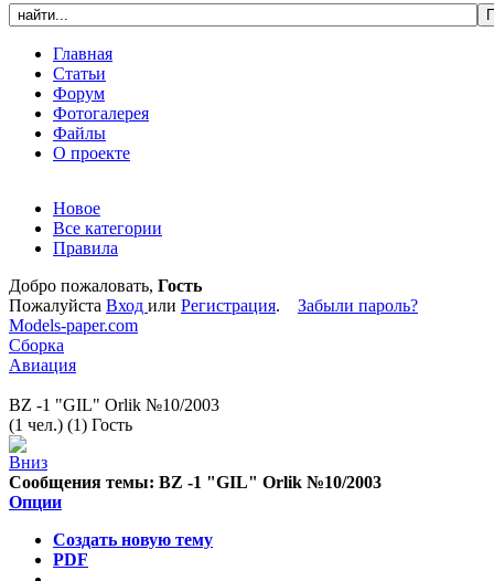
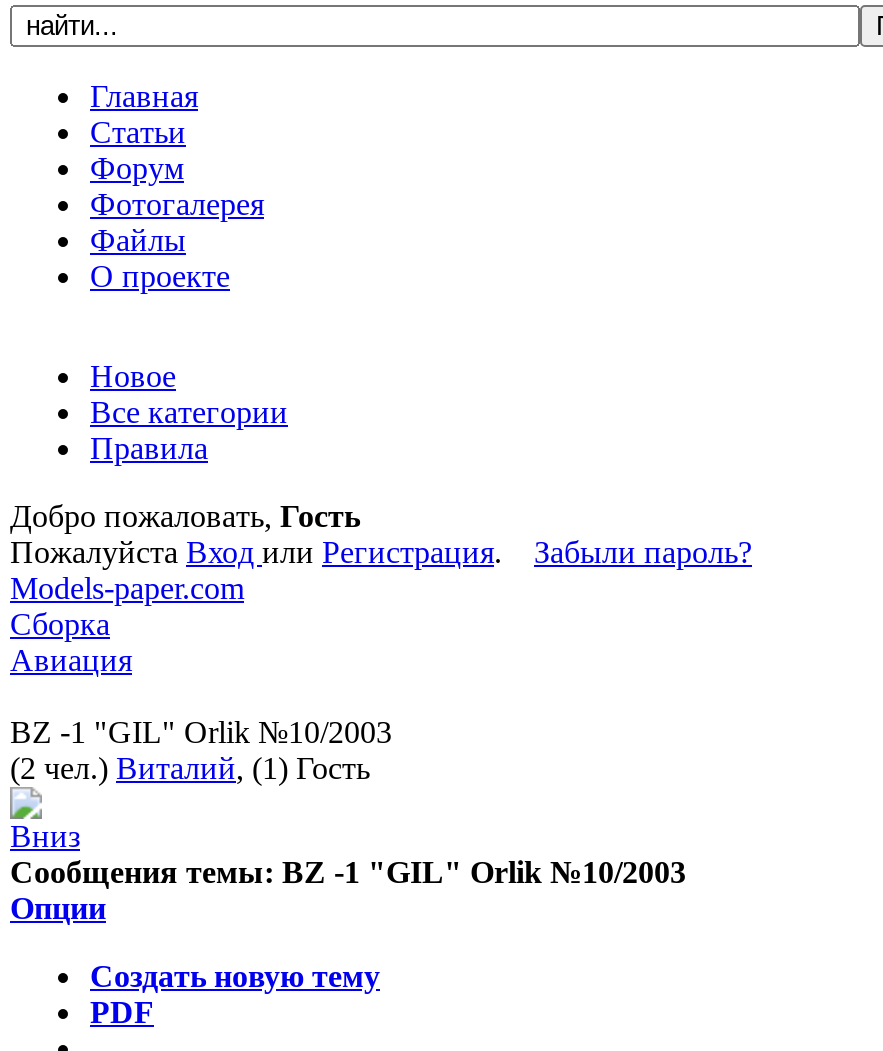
- (1 чел.) (1) Гость
+ (2 чел.) Виталий, (1) Гость
